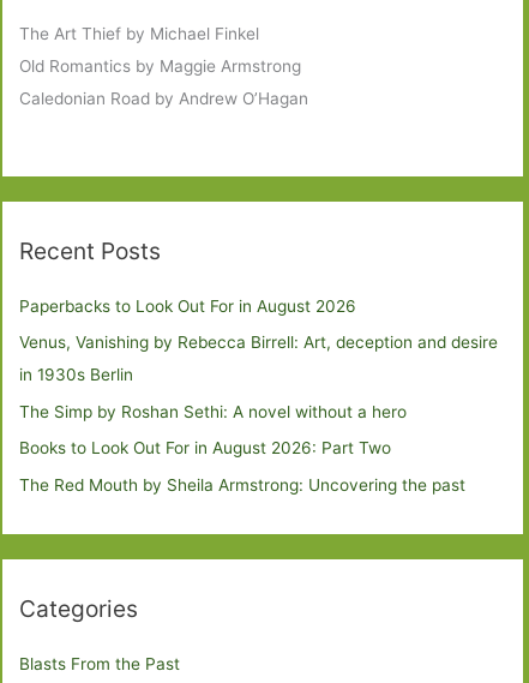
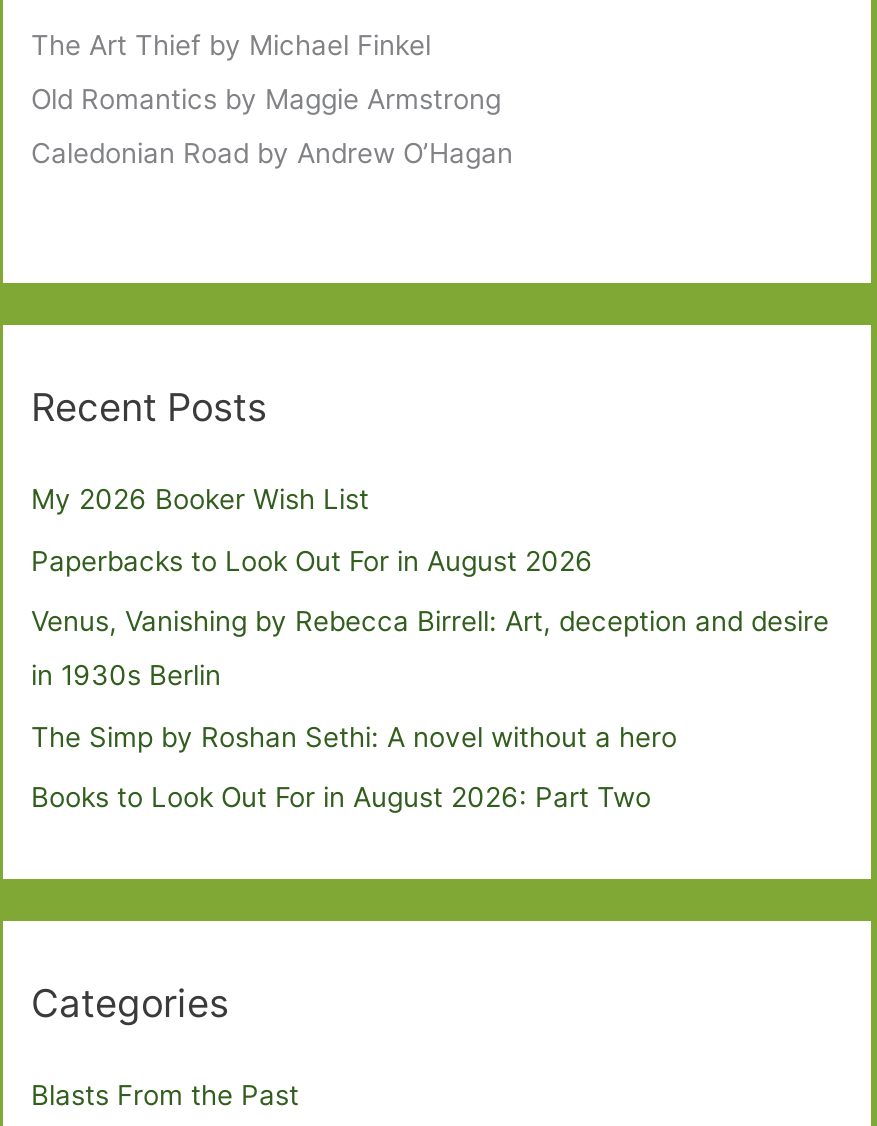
+ My 2026 Booker Wish List

moved down: Paperbacks to Look Out For in August 2026 | Venus, Vanishing by Rebecca Birrell: Art, deception and desire | in 1930s Berlin | The Simp by Roshan Sethi: A novel without a hero | Books to Look Out For in August 2026: Part Two

- The Red Mouth by Sheila Armstrong: Uncovering the past
